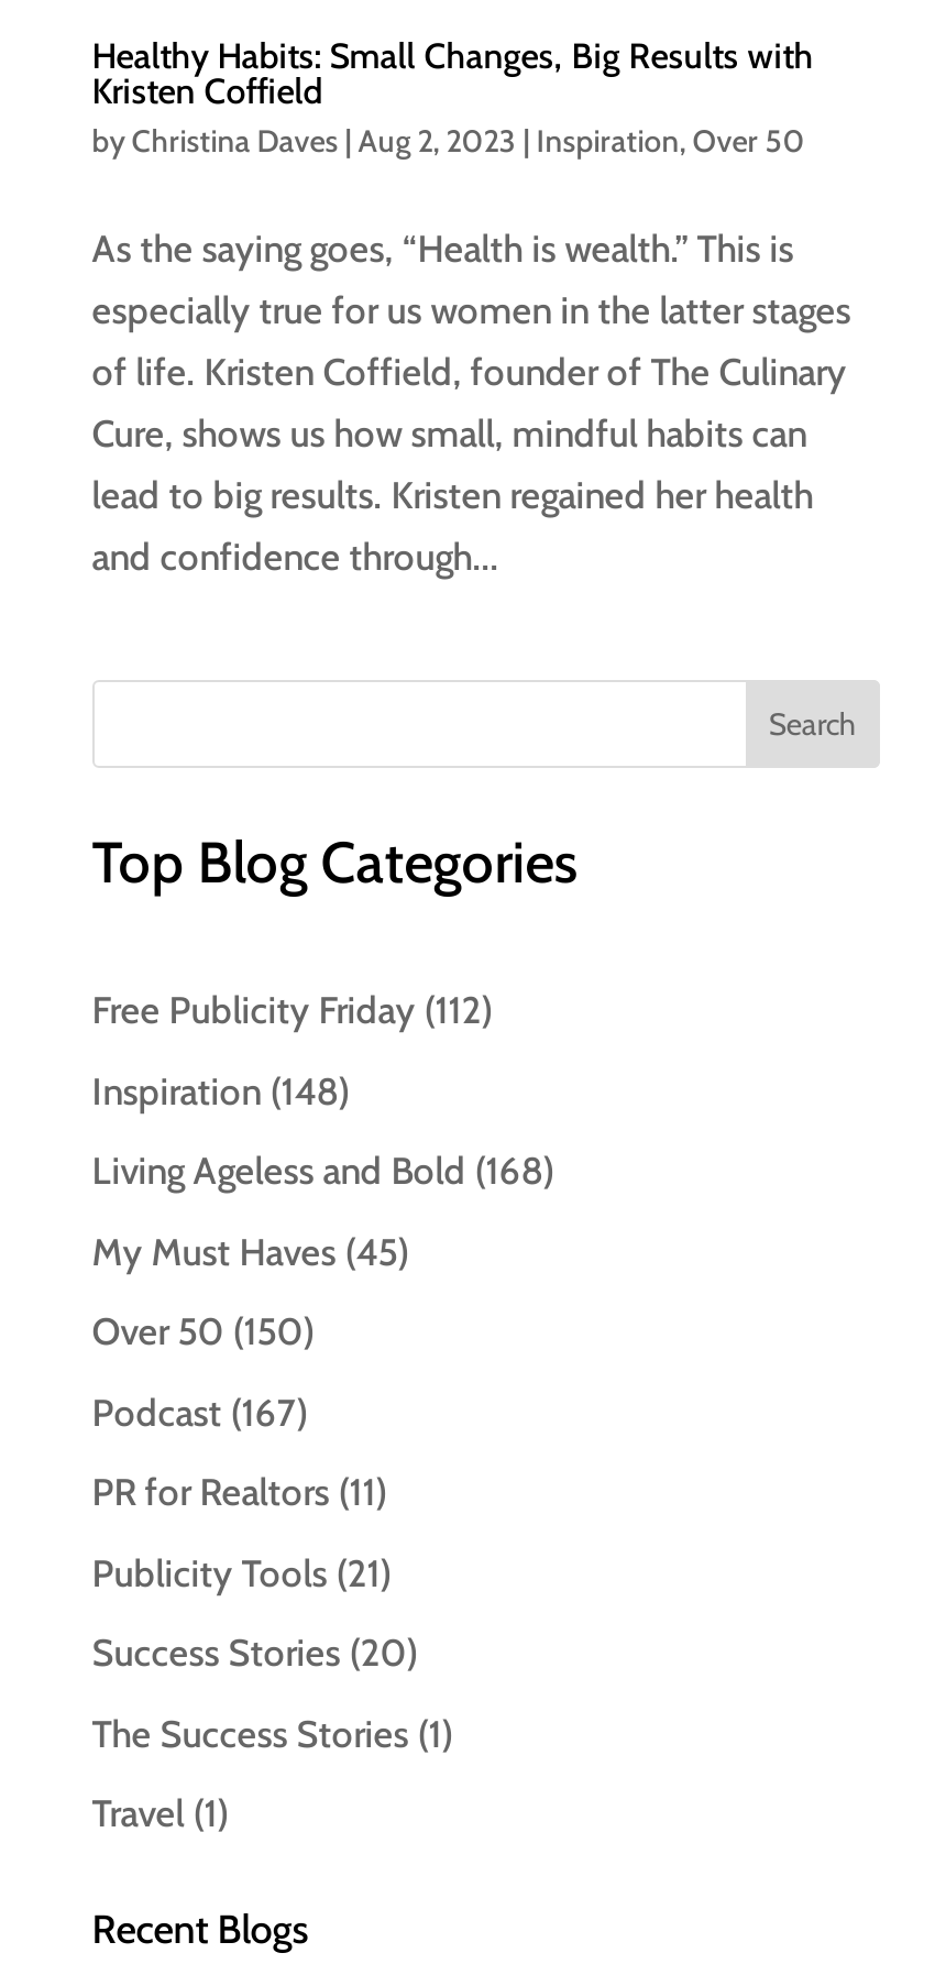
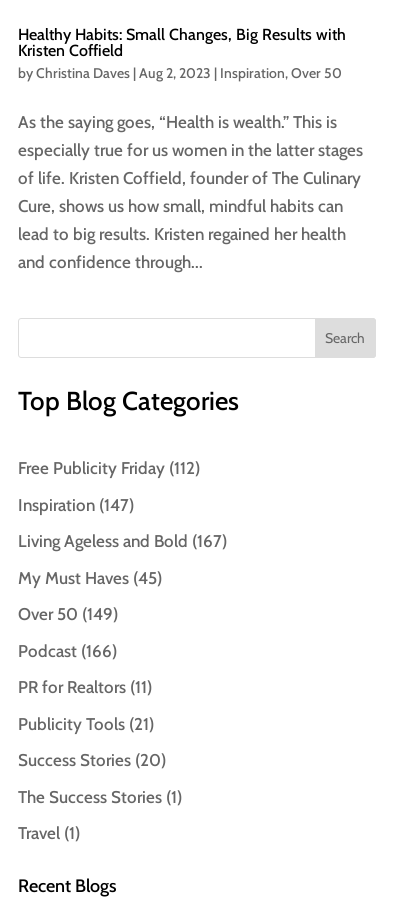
- Inspiration (148)
+ Inspiration (147)

- Living Ageless and Bold (168)
+ Living Ageless and Bold (167)

- Over 50 (150)
+ Over 50 (149)

- Podcast (167)
+ Podcast (166)
